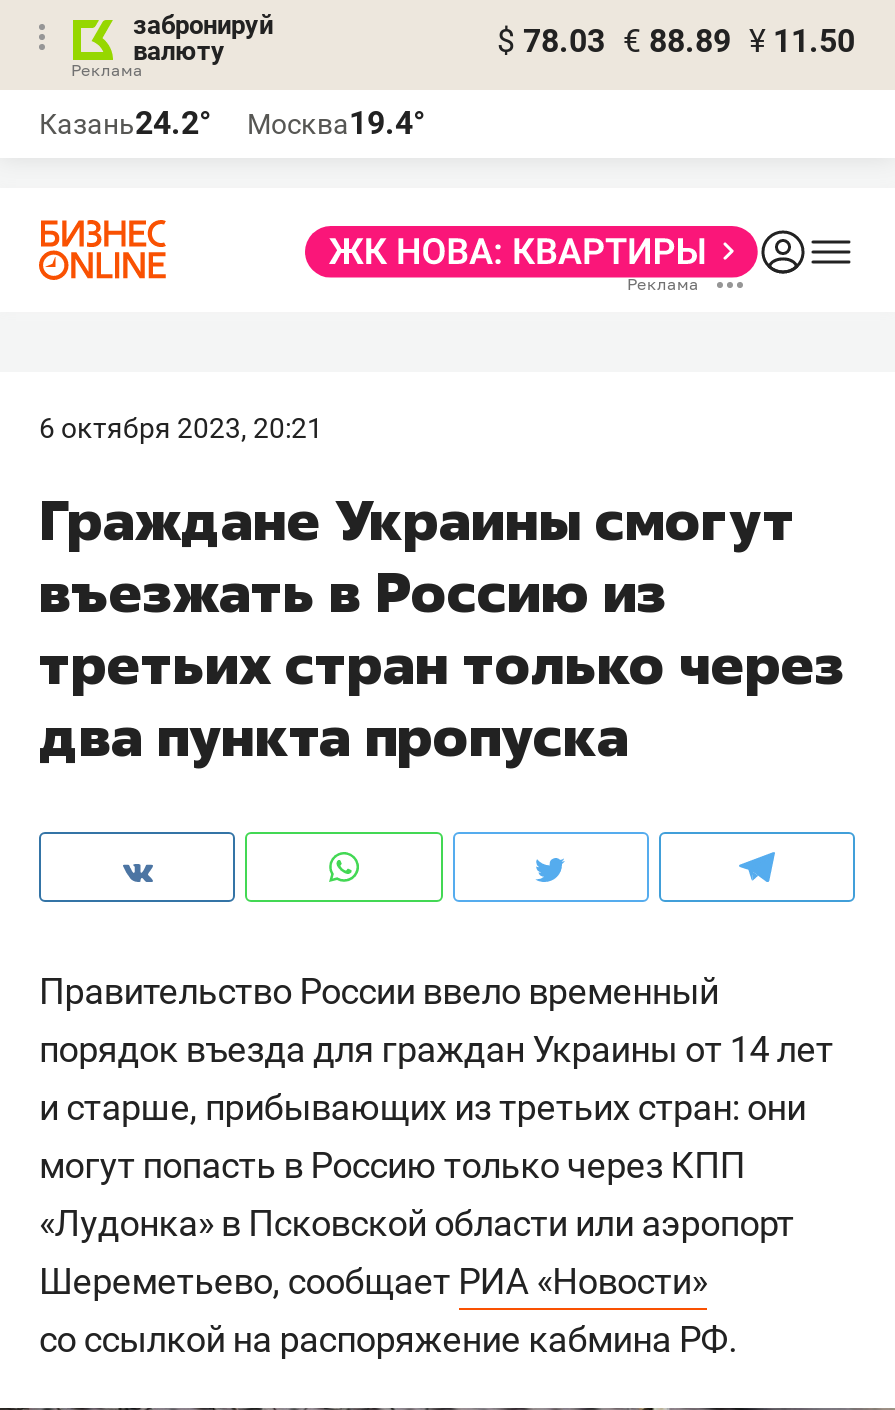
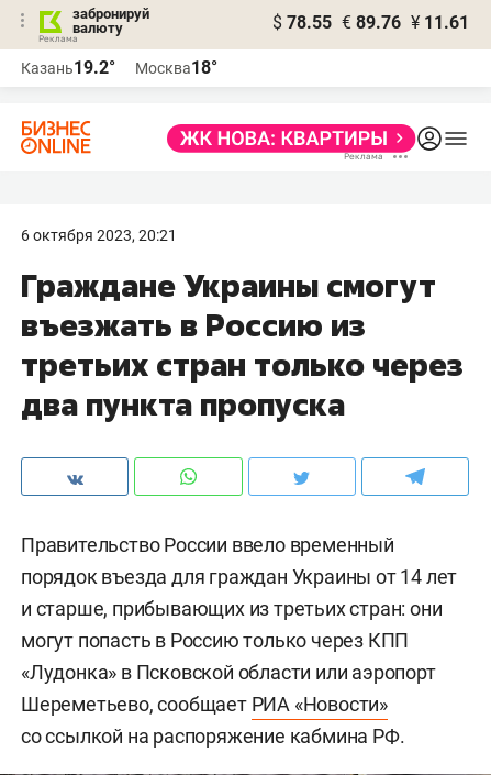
- $ 78.03 € 88.89 ¥ 11.50
+ $ 78.55 € 89.76 ¥ 11.61

- Казань24.2°
+ Казань19.2°

- Москва19.4°
+ Москва18°
